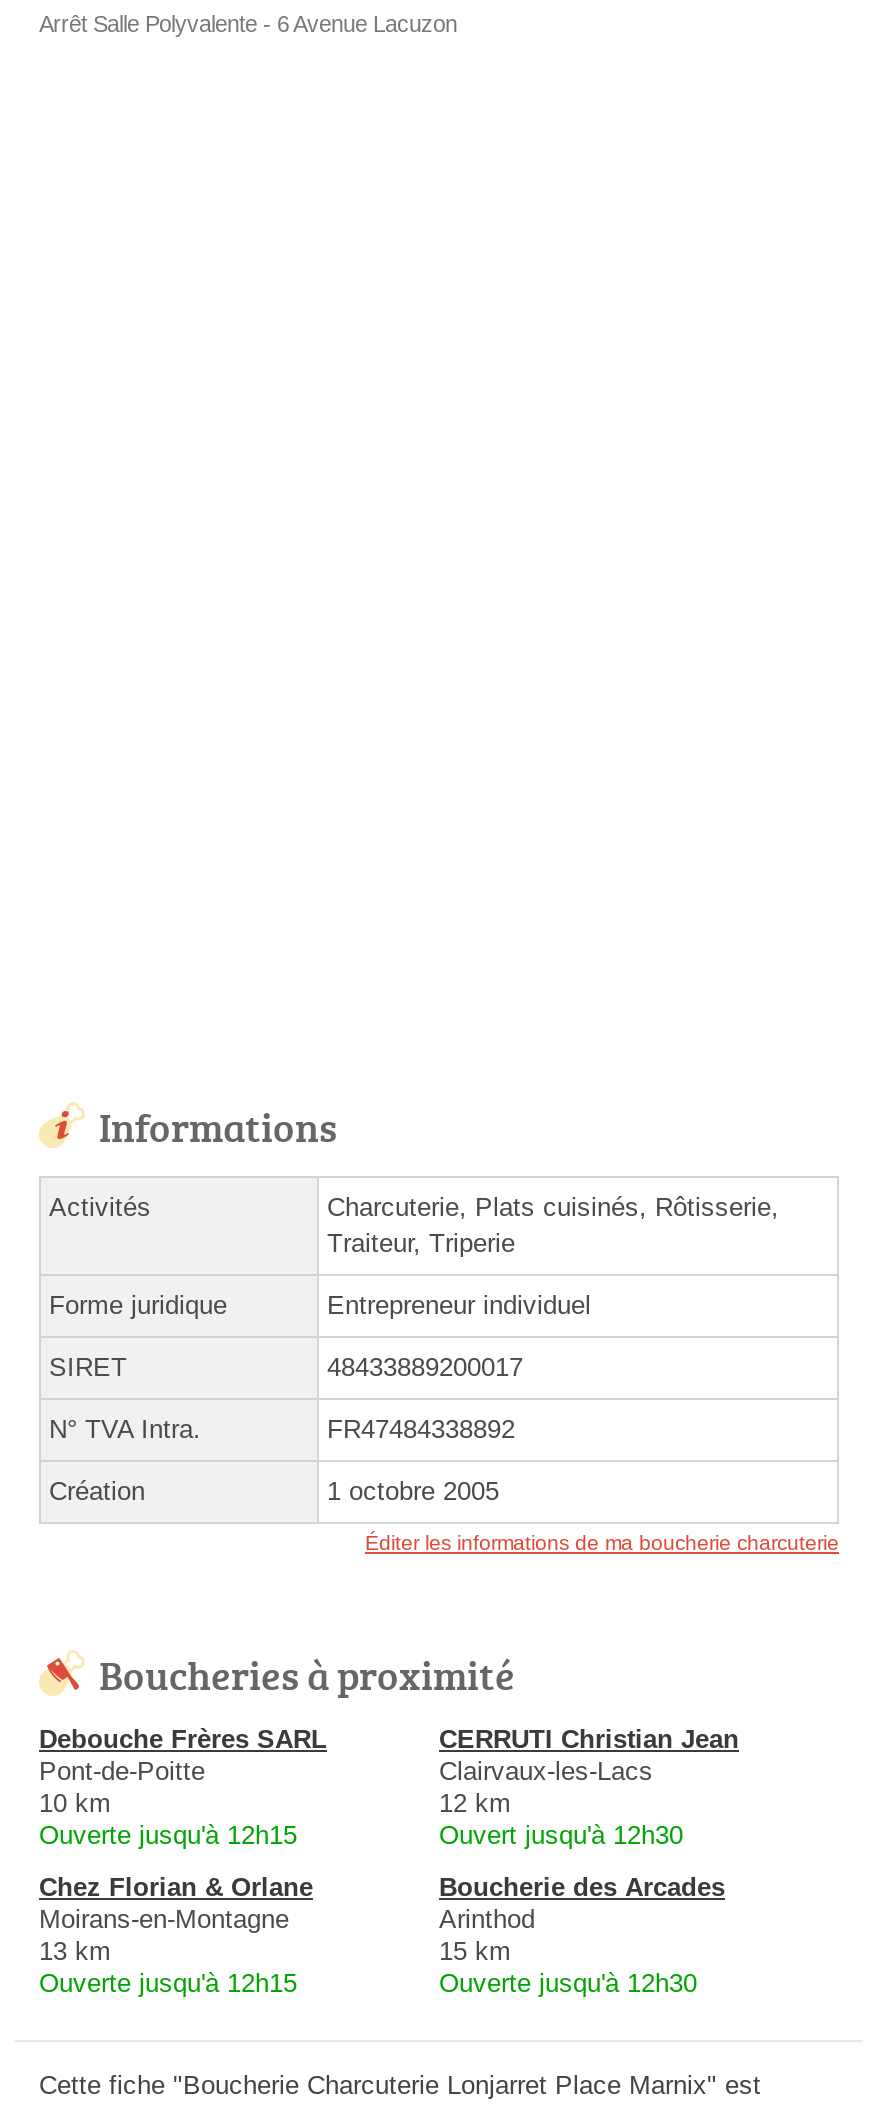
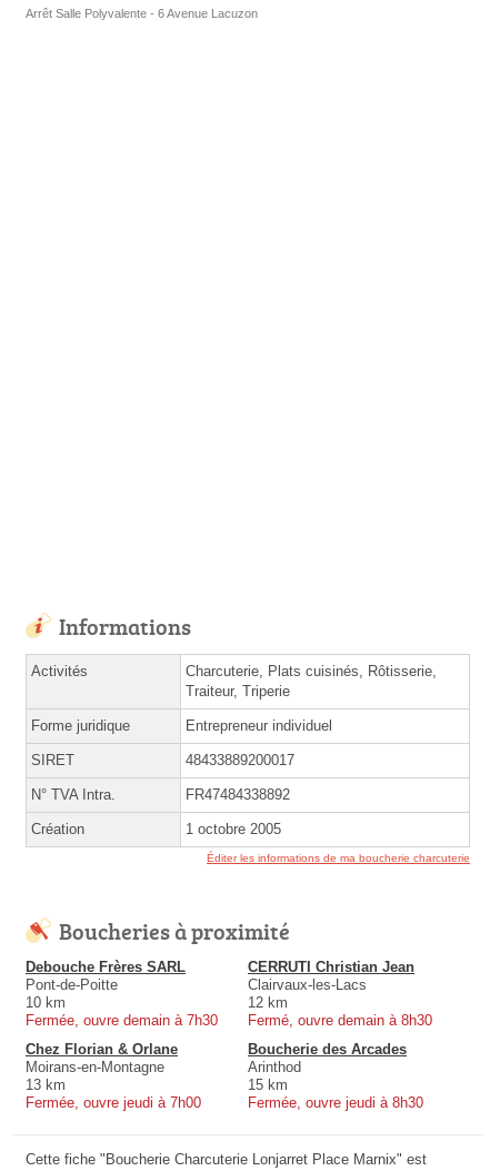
- Ouverte jusqu'à 12h15
+ Fermée, ouvre demain à 7h30

- Ouvert jusqu'à 12h30
+ Fermé, ouvre demain à 8h30

- Ouverte jusqu'à 12h15
+ Fermée, ouvre jeudi à 7h00

- Ouverte jusqu'à 12h30
+ Fermée, ouvre jeudi à 8h30
